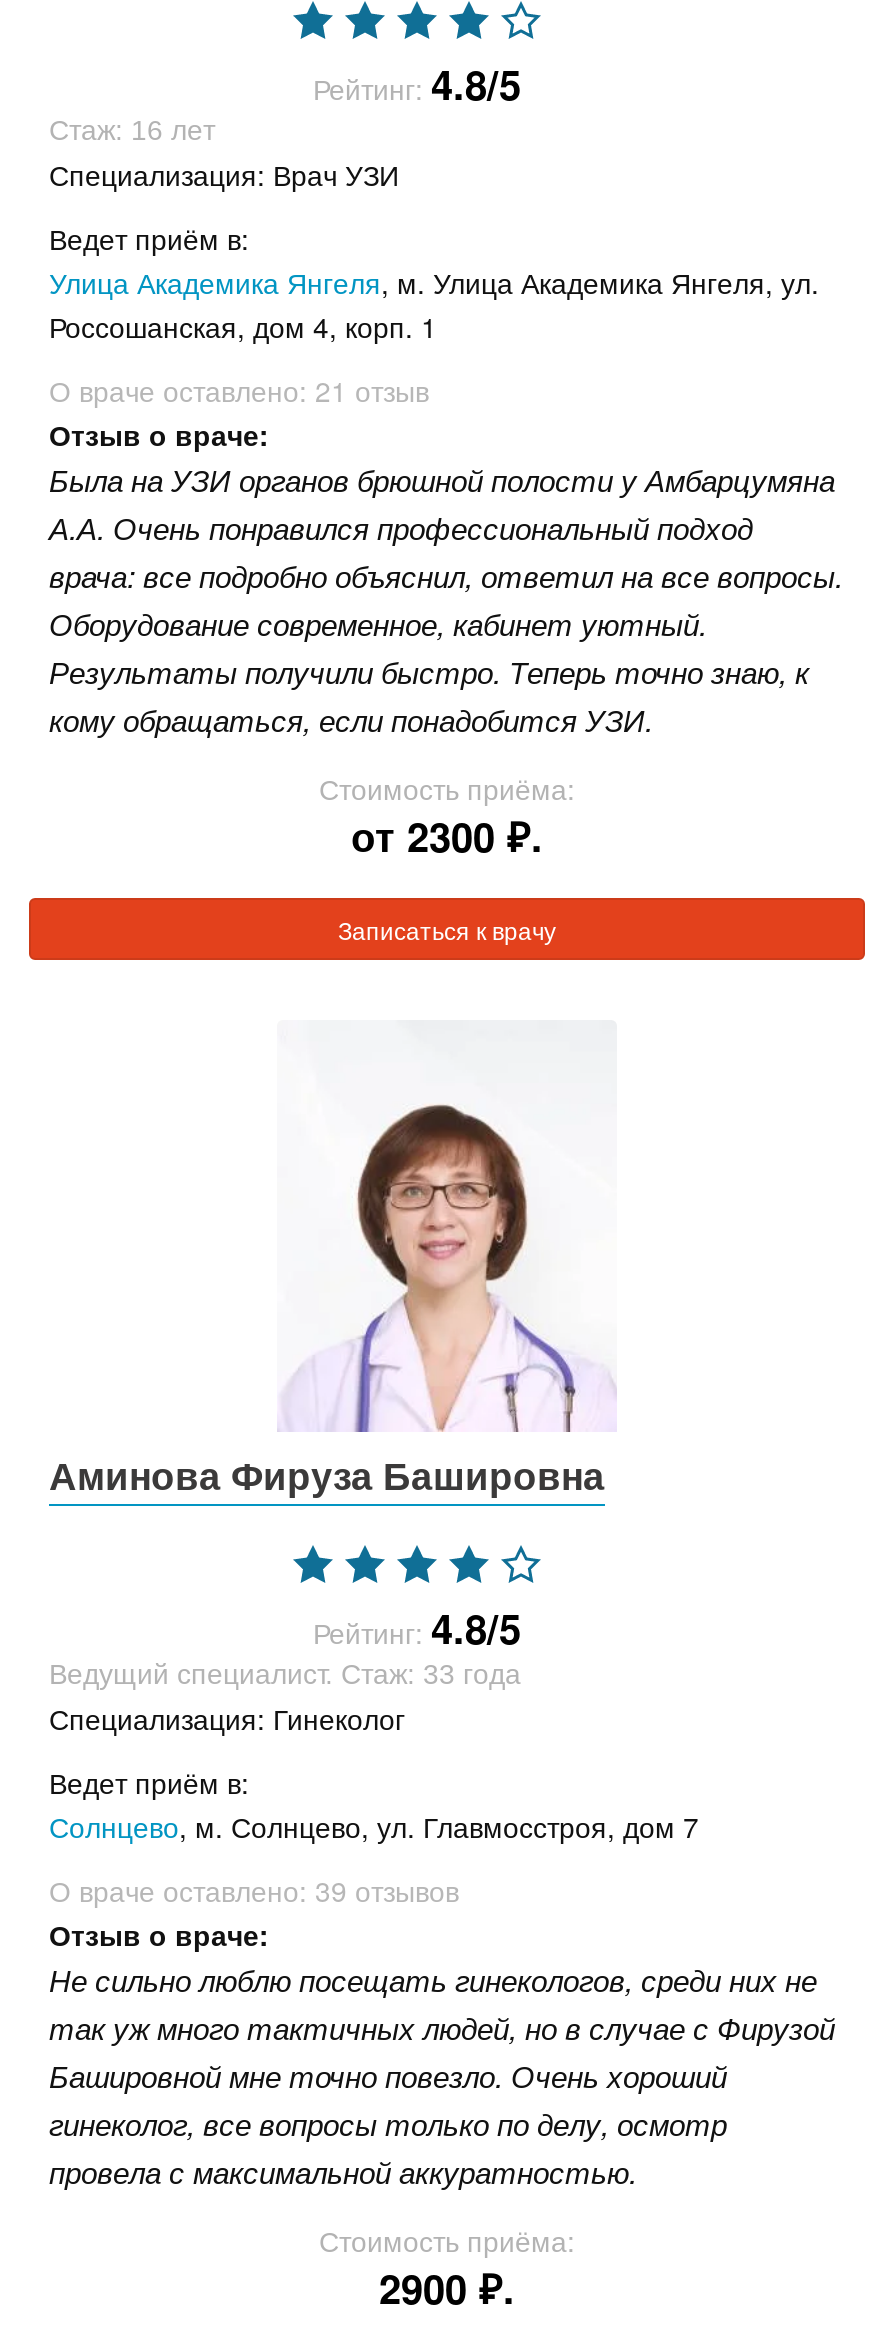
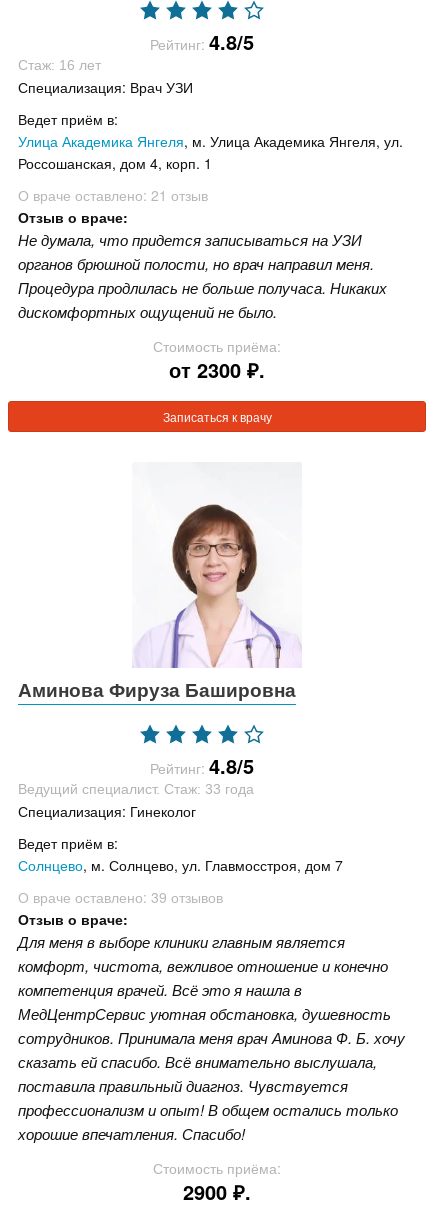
- Была на УЗИ органов брюшной полости у Амбарцумяна
- А.А. Очень понравился профессиональный подход
- врача: все подробно объяснил, ответил на все вопросы.
- Оборудование современное, кабинет уютный.
- Результаты получили быстро. Теперь точно знаю, к
- кому обращаться, если понадобится УЗИ.
+ Не думала, что придется записываться на УЗИ
+ органов брюшной полости, но врач направил меня.
+ Процедура продлилась не больше получаса. Никаких
+ дискомфортных ощущений не было.

moved up: [image] | Стоимость приёма: | от 2300 ₽. | ... | О враче оставлено: 39 отзывов | Отзыв о враче:

- Не сильно люблю посещать гинекологов, среди них не
- так уж много тактичных людей, но в случае с Фирузой
- Башировной мне точно повезло. Очень хороший
- гинеколог, все вопросы только по делу, осмотр
- провела с максимальной аккуратностью.
+ Для меня в выборе клиники главным является
+ комфорт, чистота, вежливое отношение и конечно
+ компетенция врачей. Всё это я нашла в
+ МедЦентрСервис уютная обстановка, душевность
+ сотрудников. Принимала меня врач Аминова Ф. Б. хочу
+ сказать ей спасибо. Всё внимательно выслушала,
+ поставила правильный диагноз. Чувствуется
+ профессионализм и опыт! В общем остались только
+ хорошие впечатления. Спасибо!
